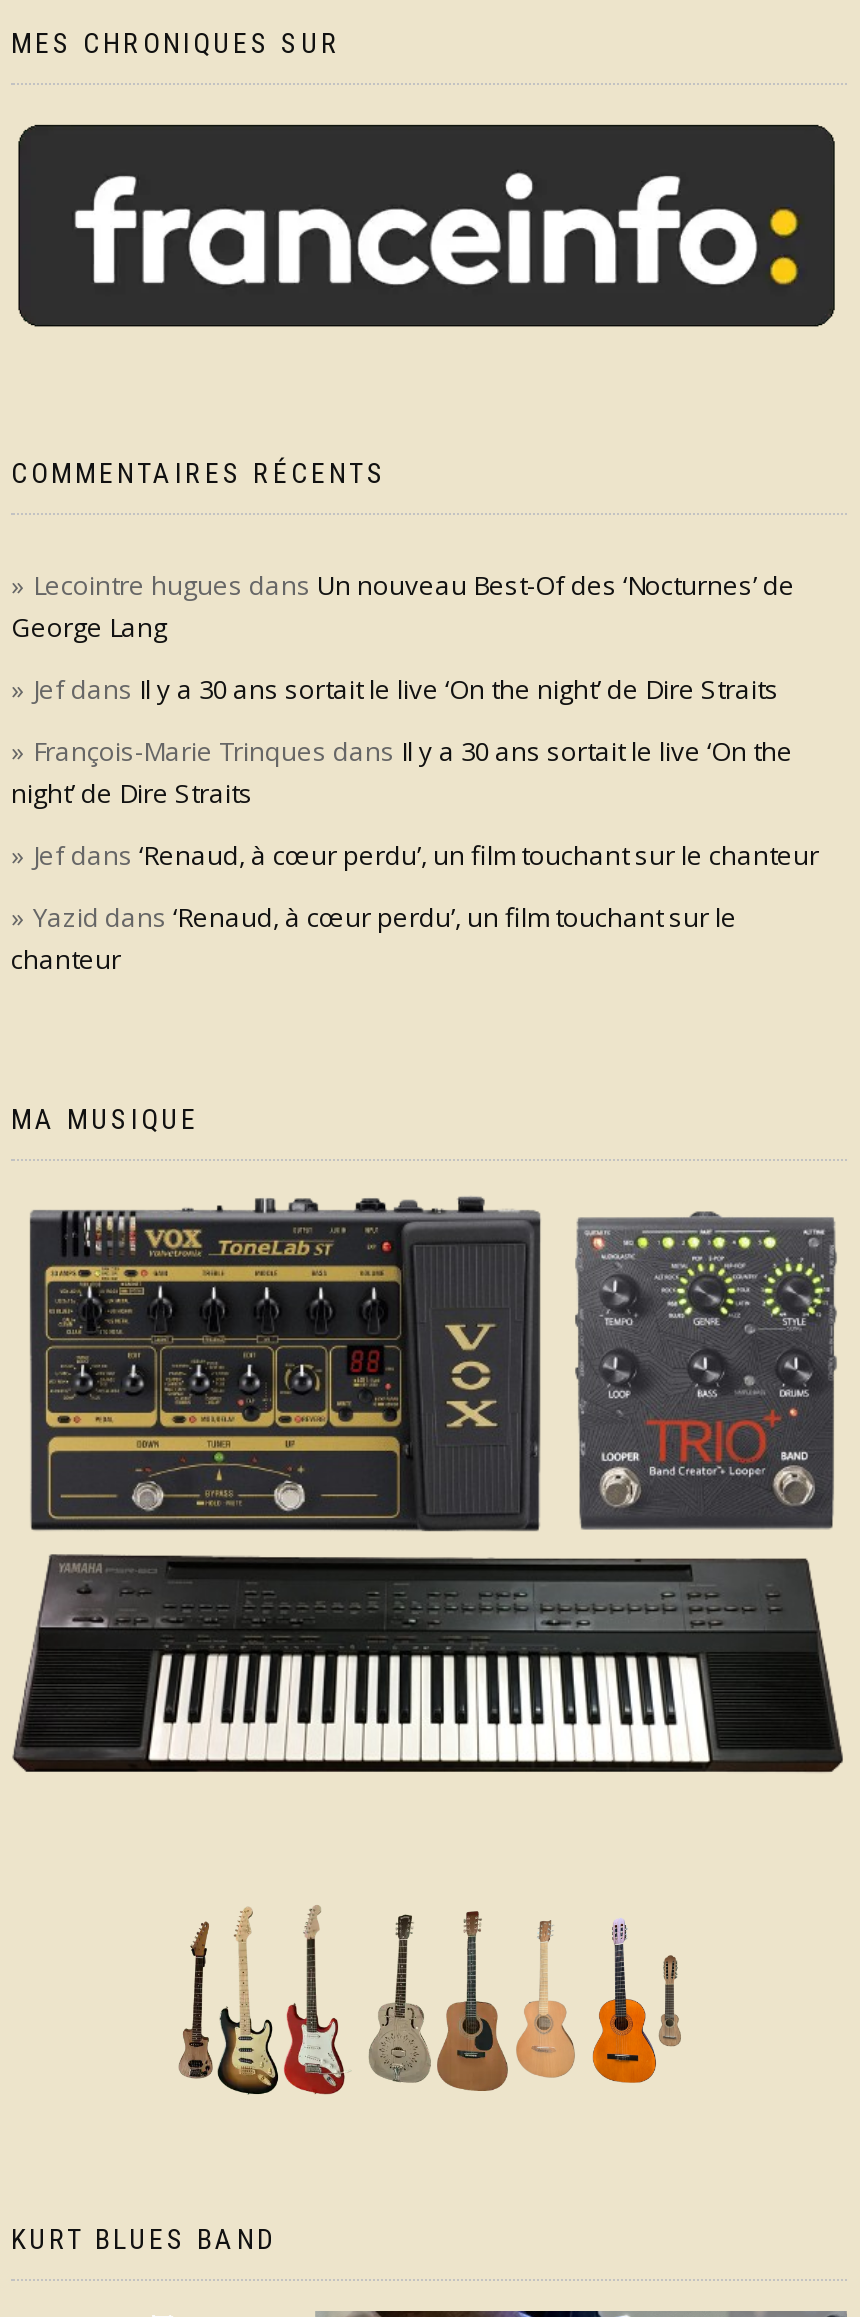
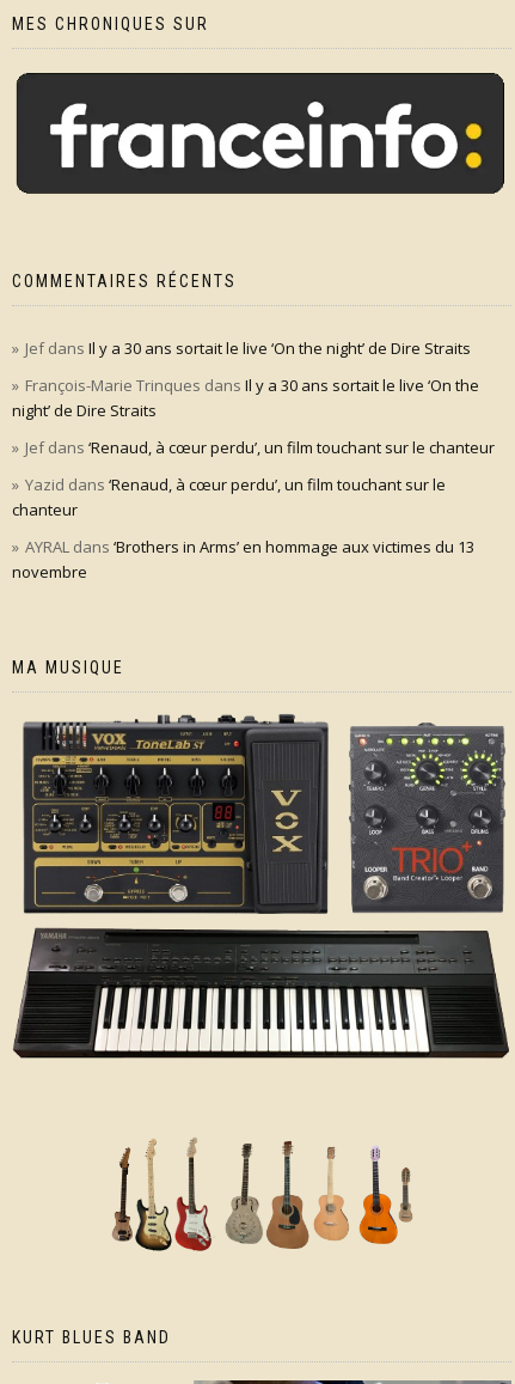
- Lecointre hugues dans Un nouveau Best-Of des ‘Nocturnes’ de
- George Lang

moved up: Jef dans Il y a 30 ans sortait le live ‘On the night’ de Dire Straits | François-Marie Trinques dans Il y a 30 ans sortait le live ‘On the | night’ de Dire Straits | Jef dans ‘Renaud, à cœur perdu’, un film touchant sur le chanteur | Yazid dans ‘Renaud, à cœur perdu’, un film touchant sur le | chanteur

+ AYRAL dans ‘Brothers in Arms’ en hommage aux victimes du 13
+ novembre
